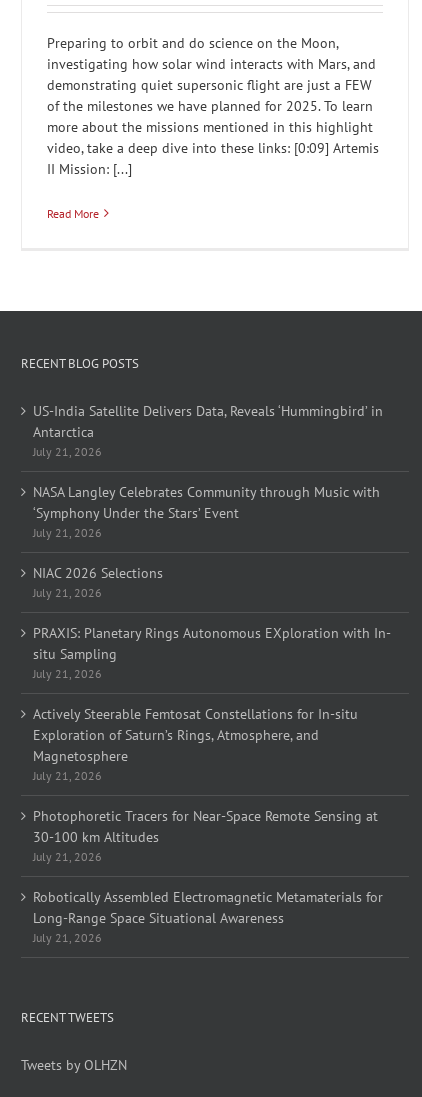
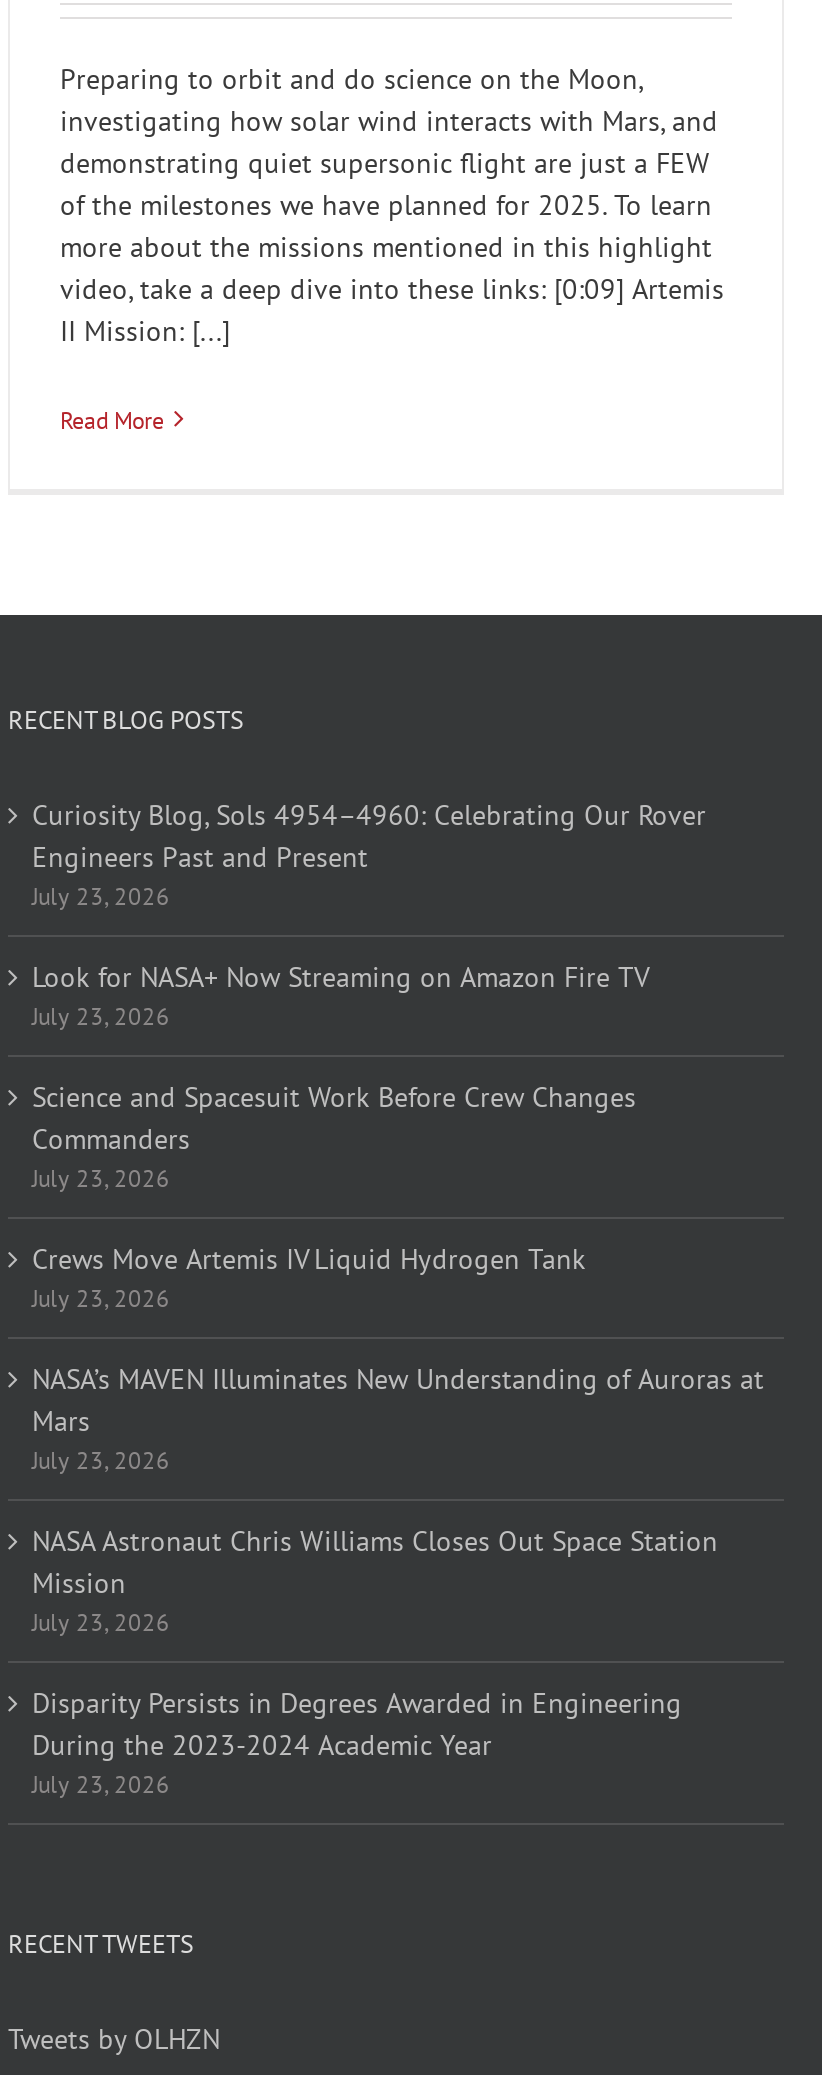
- US-India Satellite Delivers Data, Reveals ‘Hummingbird’ in
- Antarctica
- July 21, 2026
+ Curiosity Blog, Sols 4954–4960: Celebrating Our Rover
+ Engineers Past and Present
+ July 23, 2026

- NASA Langley Celebrates Community through Music with
- ‘Symphony Under the Stars’ Event
- July 21, 2026
+ Look for NASA+ Now Streaming on Amazon Fire TV
+ July 23, 2026

- NIAC 2026 Selections
- July 21, 2026
+ Science and Spacesuit Work Before Crew Changes
+ Commanders
+ July 23, 2026

- PRAXIS: Planetary Rings Autonomous EXploration with In-
- situ Sampling
- July 21, 2026
+ Crews Move Artemis IV Liquid Hydrogen Tank
+ July 23, 2026

- Actively Steerable Femtosat Constellations for In-situ
- Exploration of Saturn’s Rings, Atmosphere, and
- Magnetosphere
- July 21, 2026
+ NASA’s MAVEN Illuminates New Understanding of Auroras at
+ Mars
+ July 23, 2026

- Photophoretic Tracers for Near-Space Remote Sensing at
- 30-100 km Altitudes
- July 21, 2026
+ NASA Astronaut Chris Williams Closes Out Space Station
+ Mission
+ July 23, 2026

- Robotically Assembled Electromagnetic Metamaterials for
- Long-Range Space Situational Awareness
- July 21, 2026
+ Disparity Persists in Degrees Awarded in Engineering
+ During the 2023-2024 Academic Year
+ July 23, 2026
